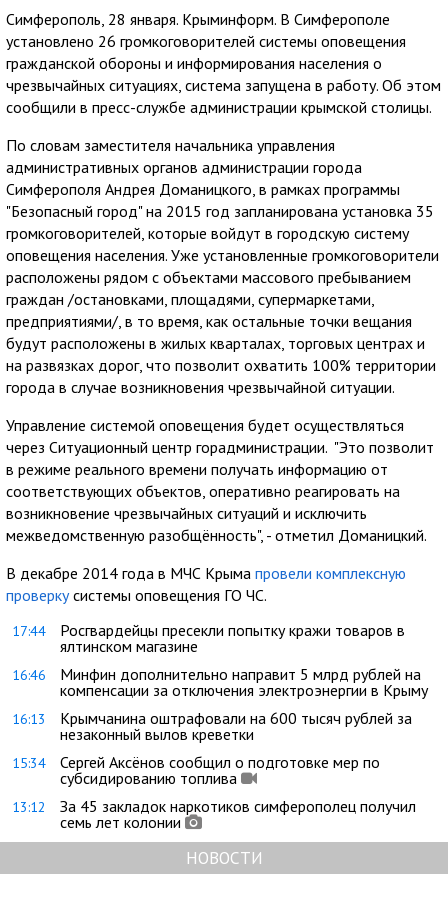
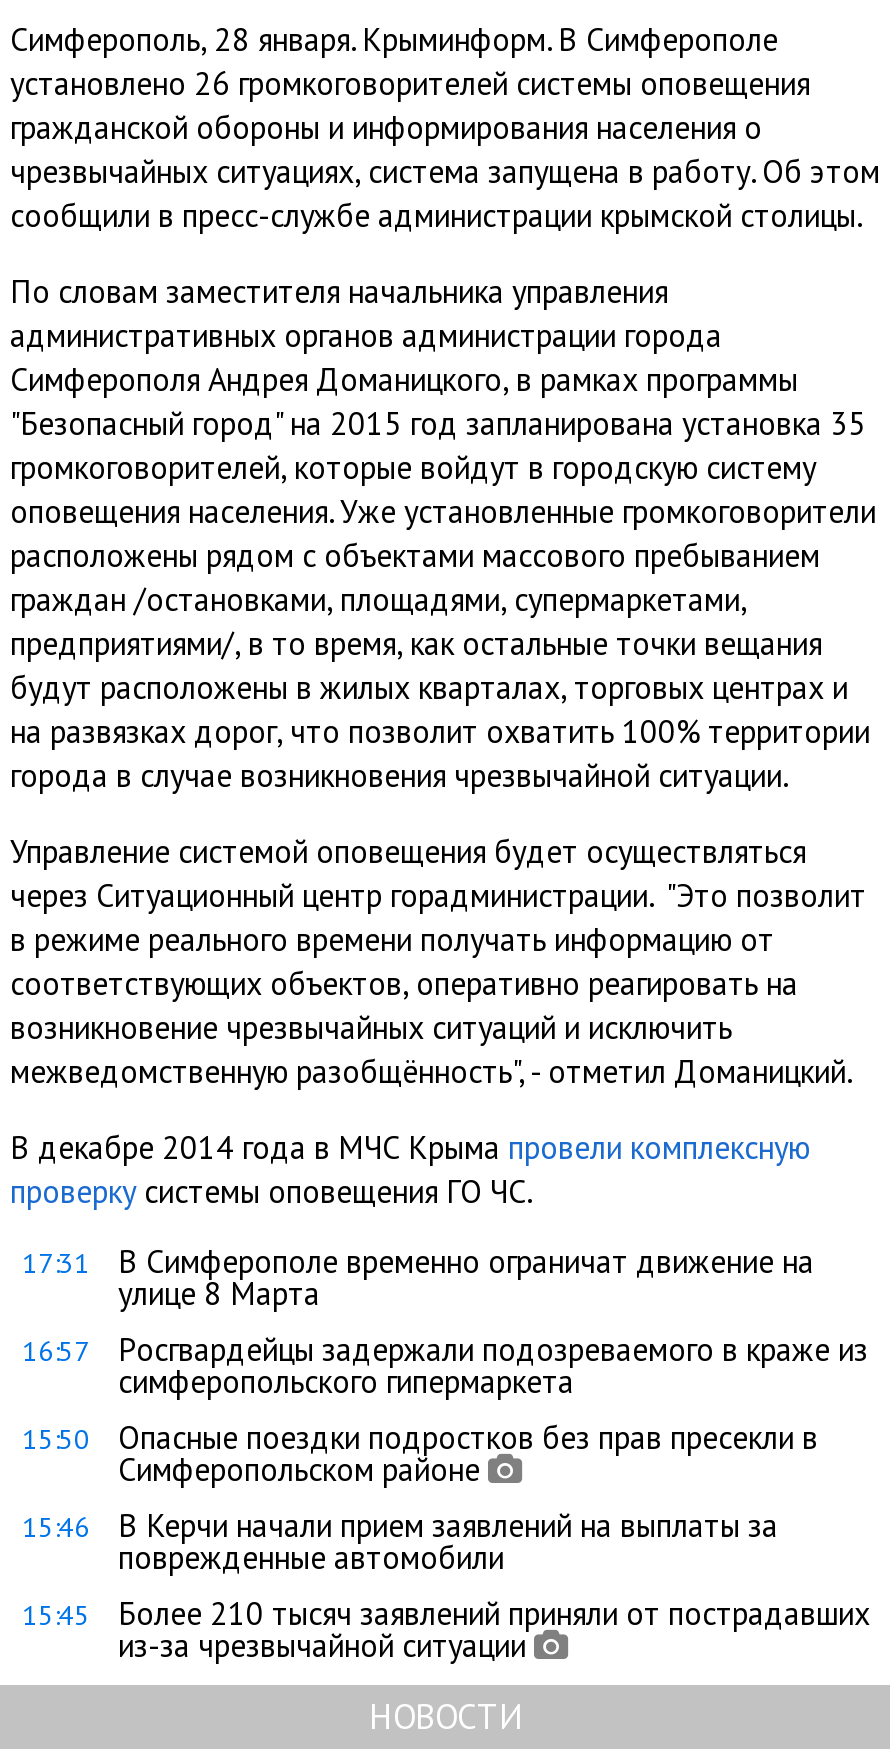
- 17:44
- Росгвардейцы пресекли попытку кражи товаров в
- ялтинском магазине
+ 17:31
+ В Симферополе временно ограничат движение на
+ улице 8 Марта

- 16:46
- Минфин дополнительно направит 5 млрд рублей на
- компенсации за отключения электроэнергии в Крыму
+ 16:57
+ Росгвардейцы задержали подозреваемого в краже из
+ симферопольского гипермаркета

- 16:13
- Крымчанина оштрафовали на 600 тысяч рублей за
- незаконный вылов креветки
+ 15:50
+ Опасные поездки подростков без прав пресекли в
+ Симферопольском районе

- 15:34
- Сергей Аксёнов сообщил о подготовке мер по
- субсидированию топлива
+ 15:46
+ В Керчи начали прием заявлений на выплаты за
+ поврежденные автомобили

- 13:12
- За 45 закладок наркотиков симферополец получил
- семь лет колонии
+ 15:45
+ Более 210 тысяч заявлений приняли от пострадавших
+ из-за чрезвычайной ситуации
